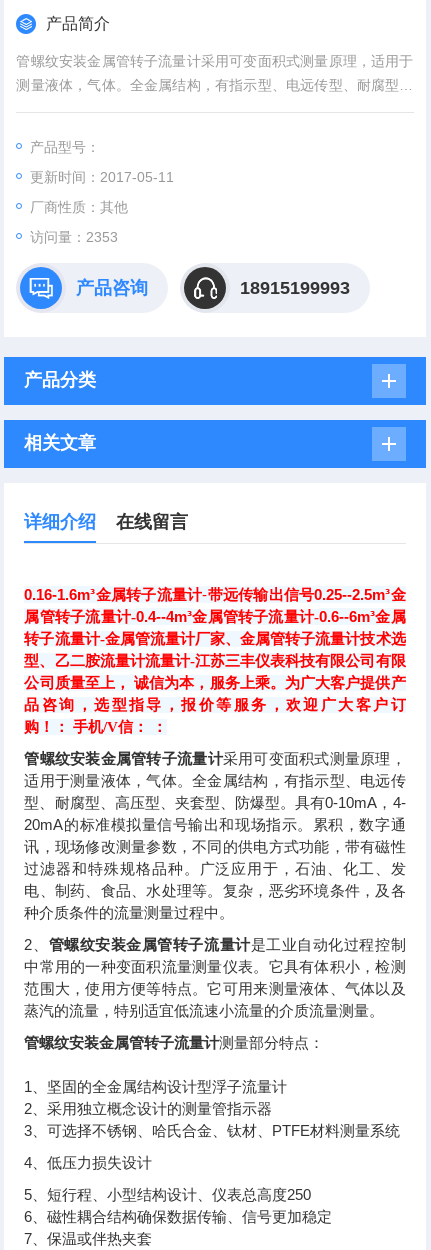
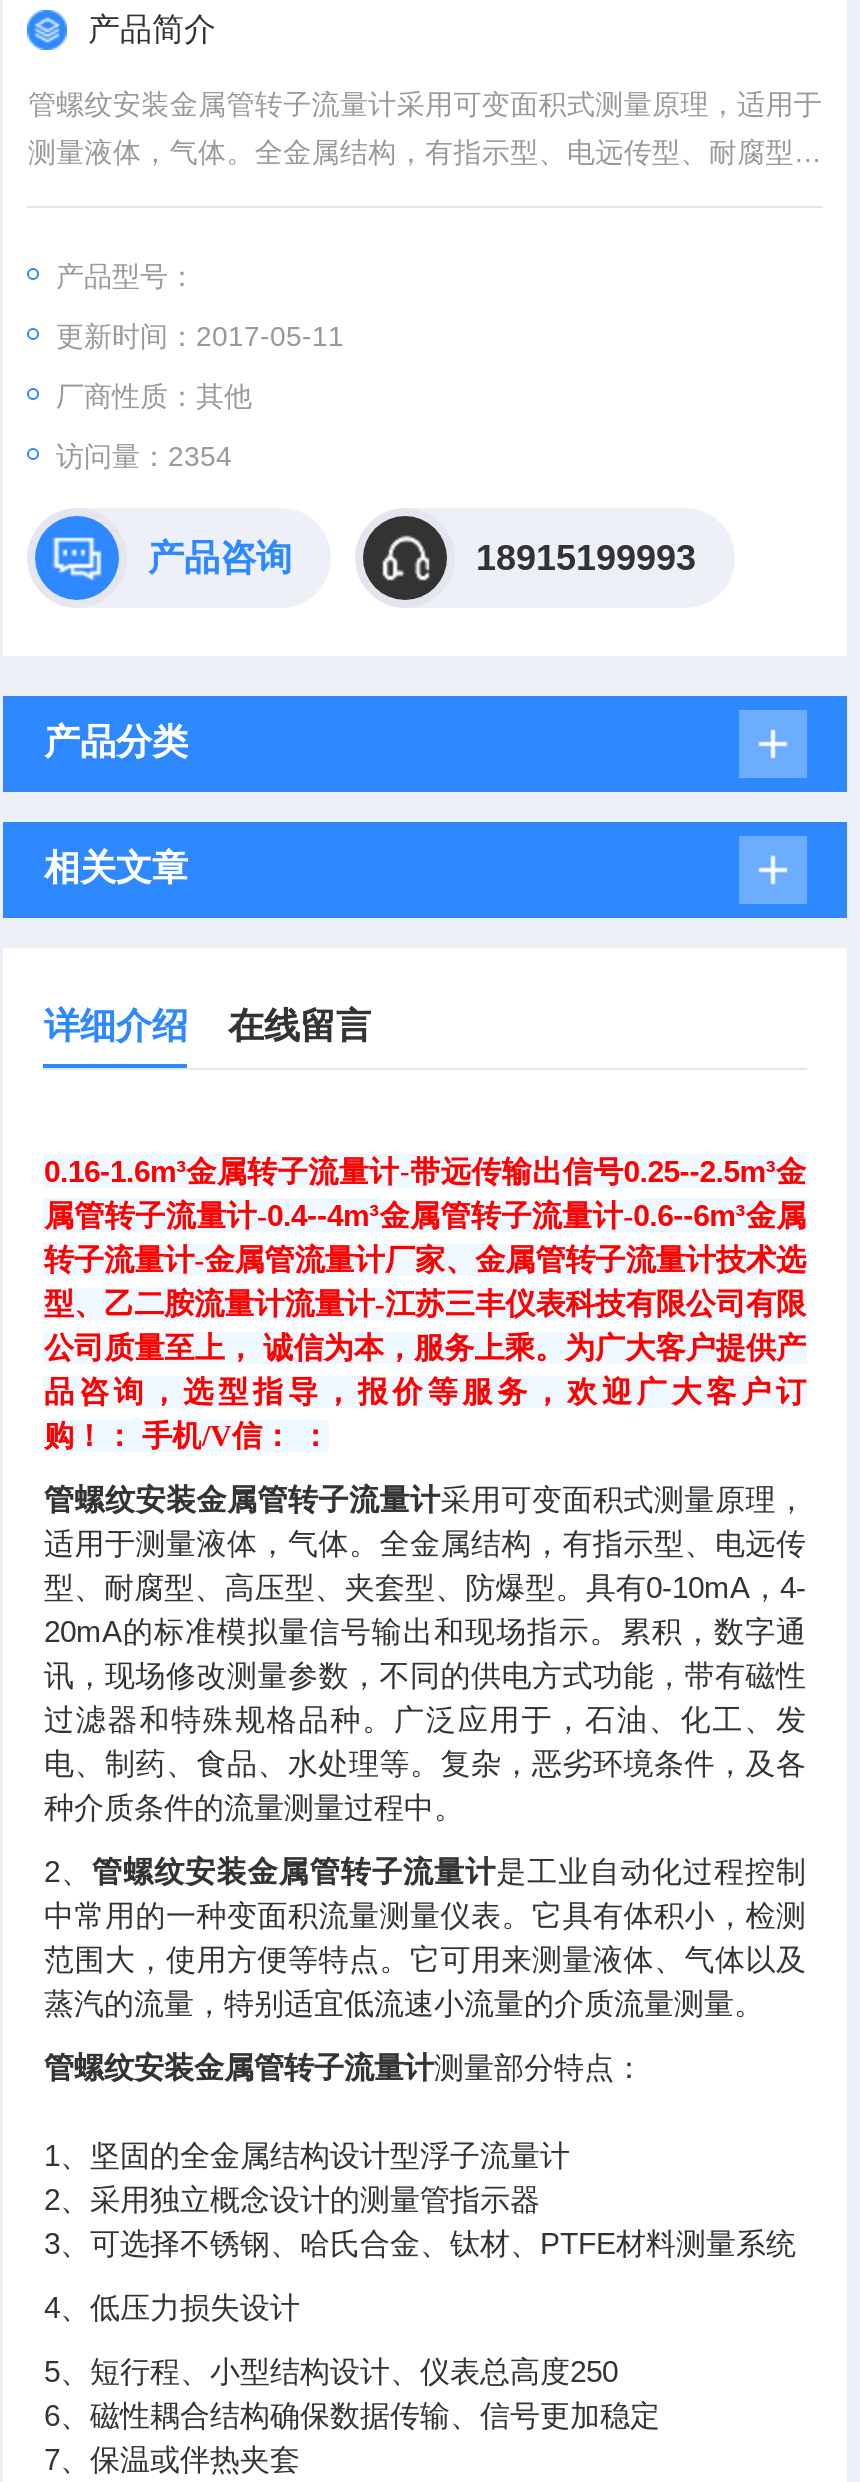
- 访问量：2353
+ 访问量：2354
